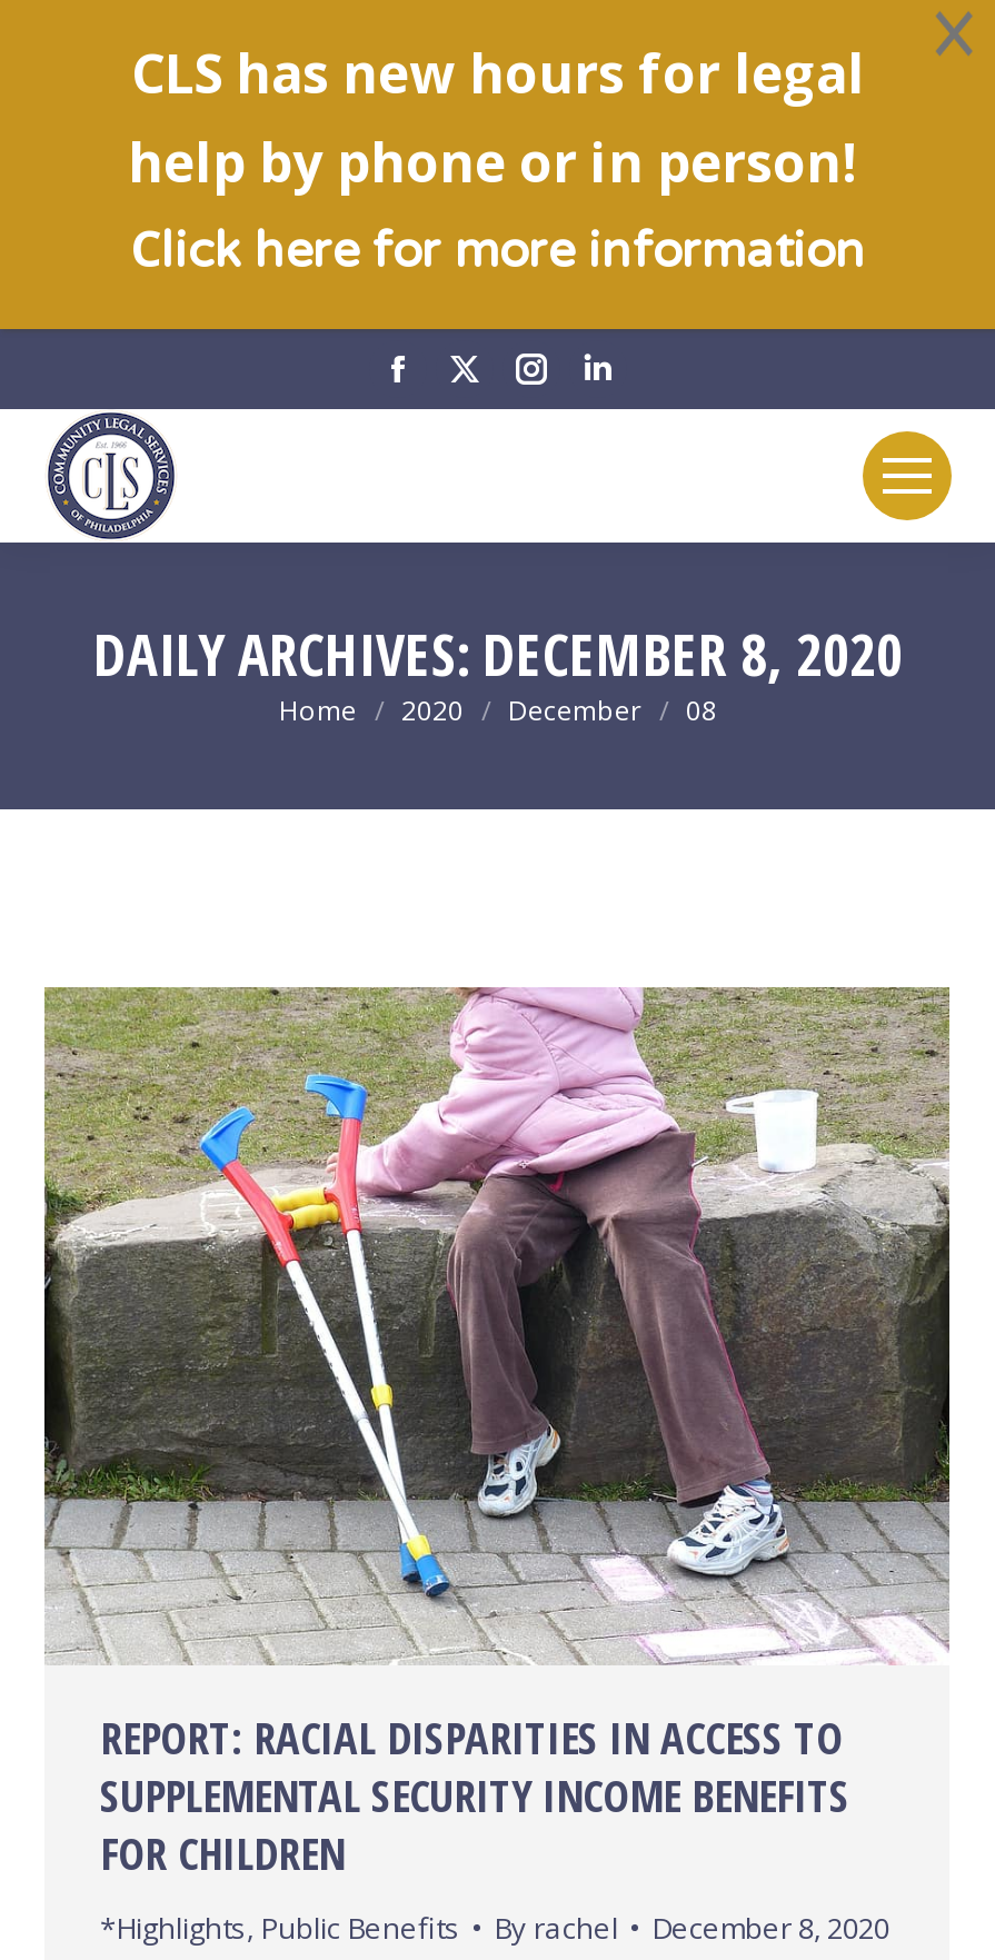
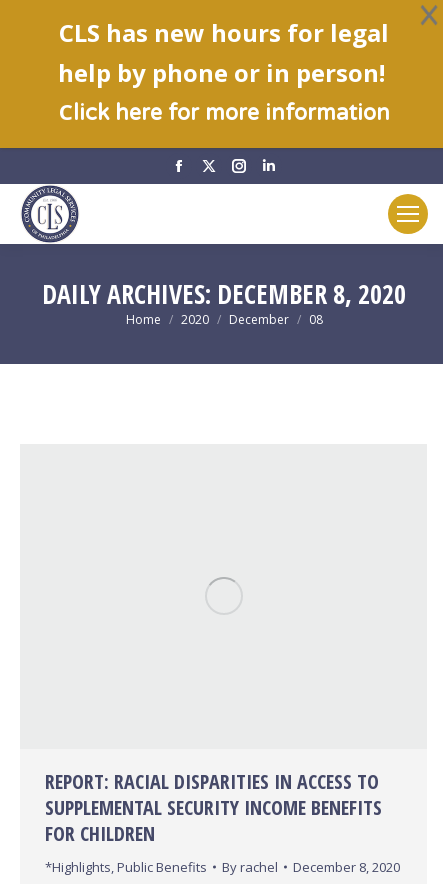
- [image]
